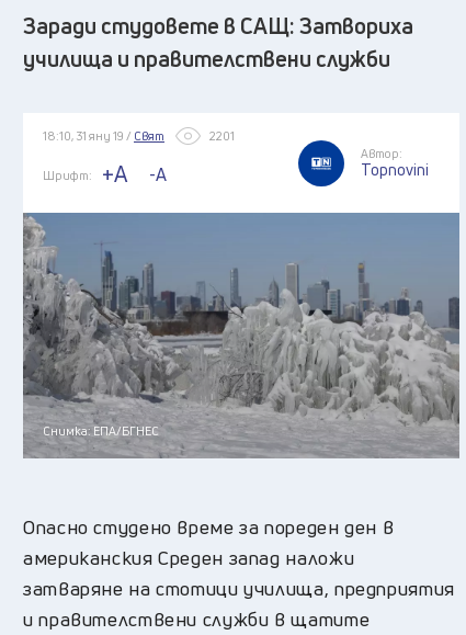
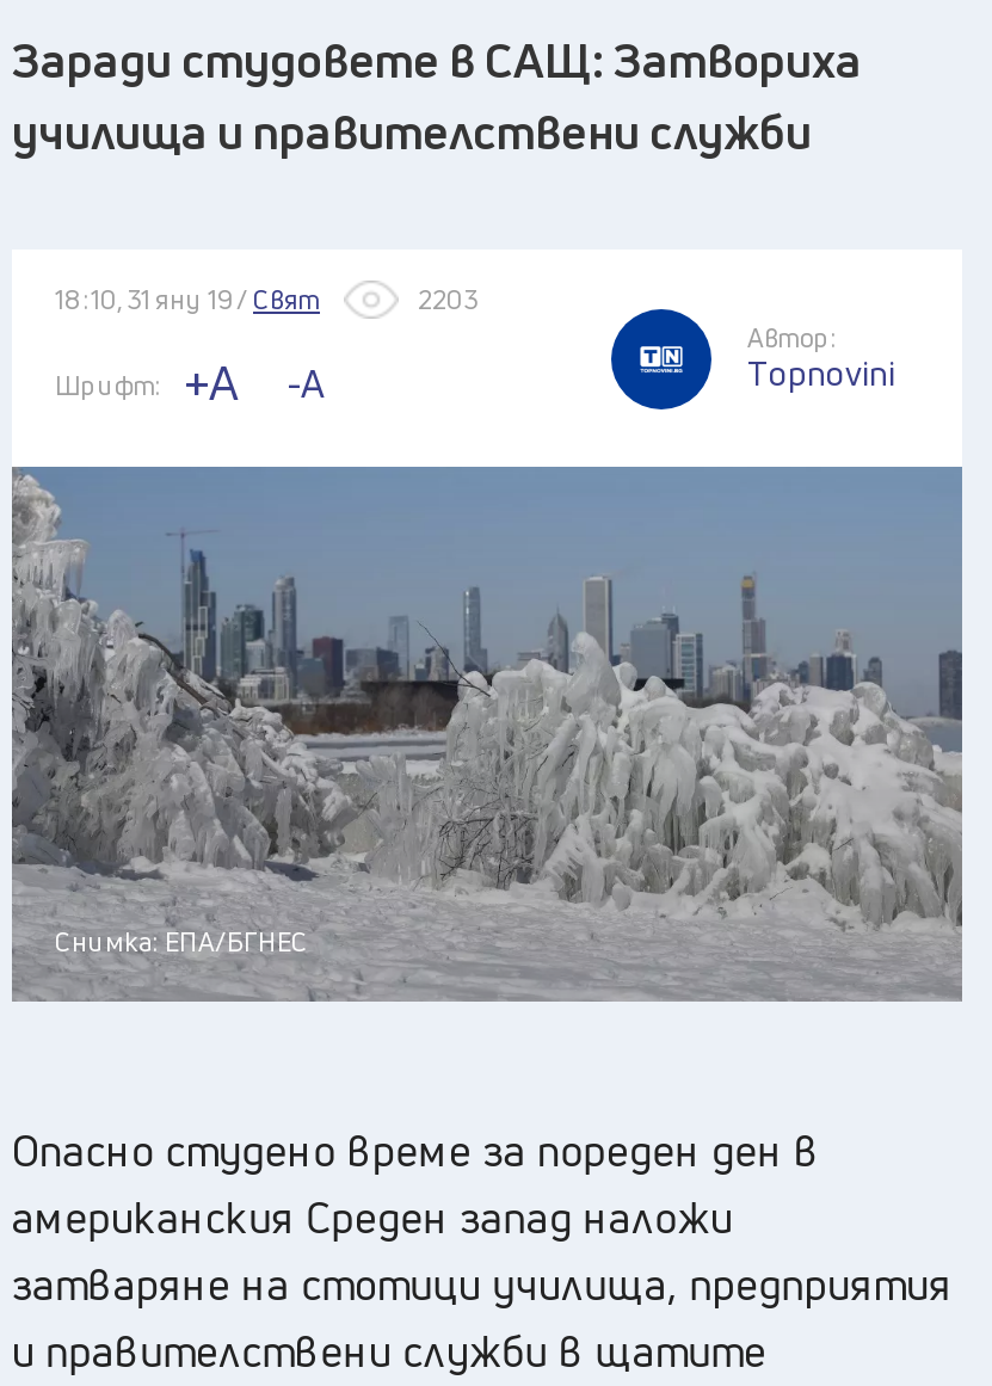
- 2201
+ 2203
